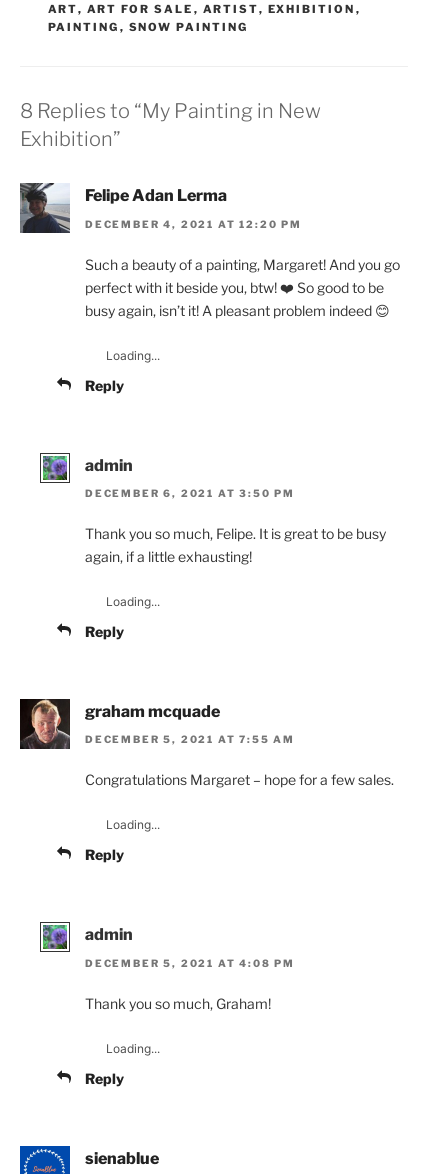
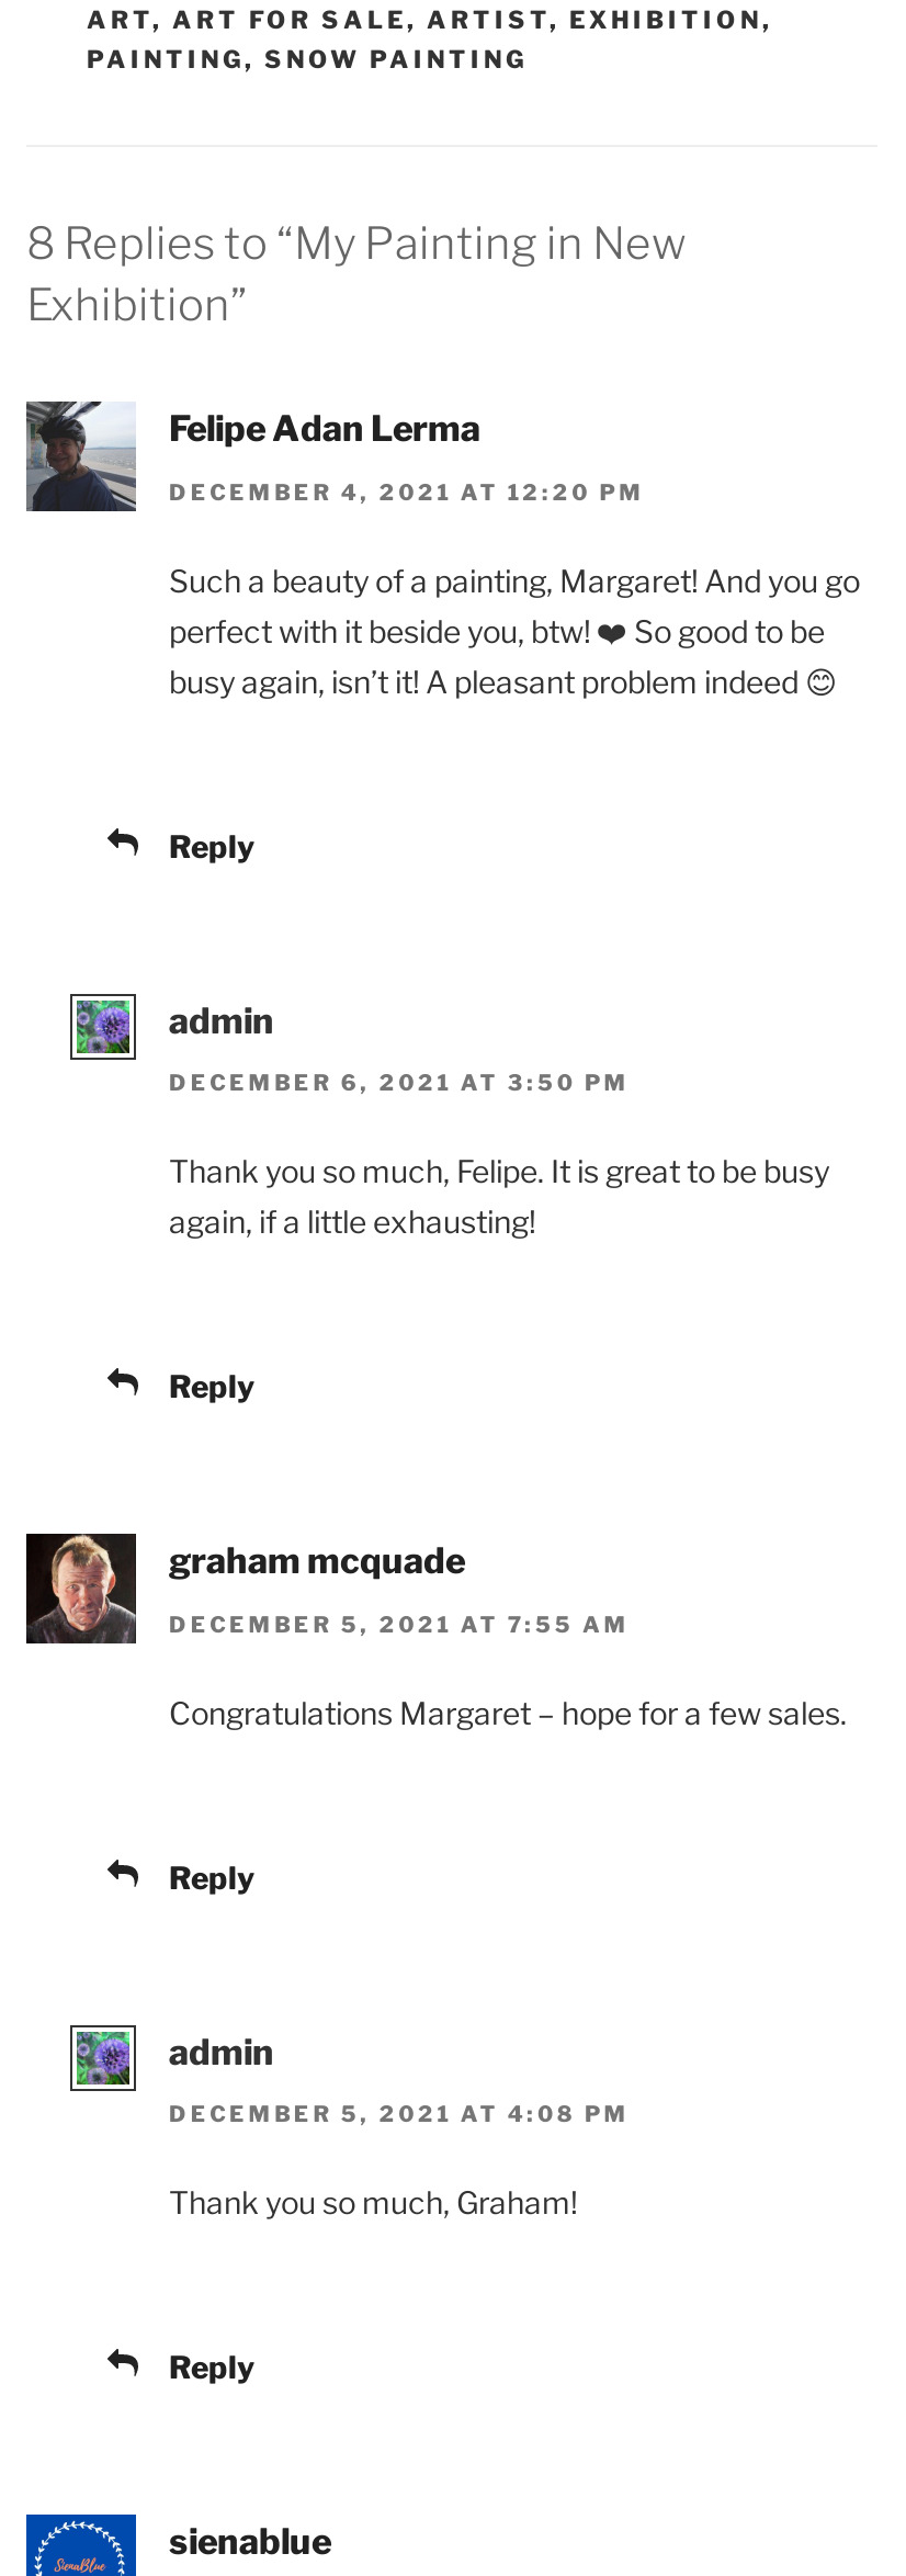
- Loading...

- Loading...

- Loading...

- Loading...
